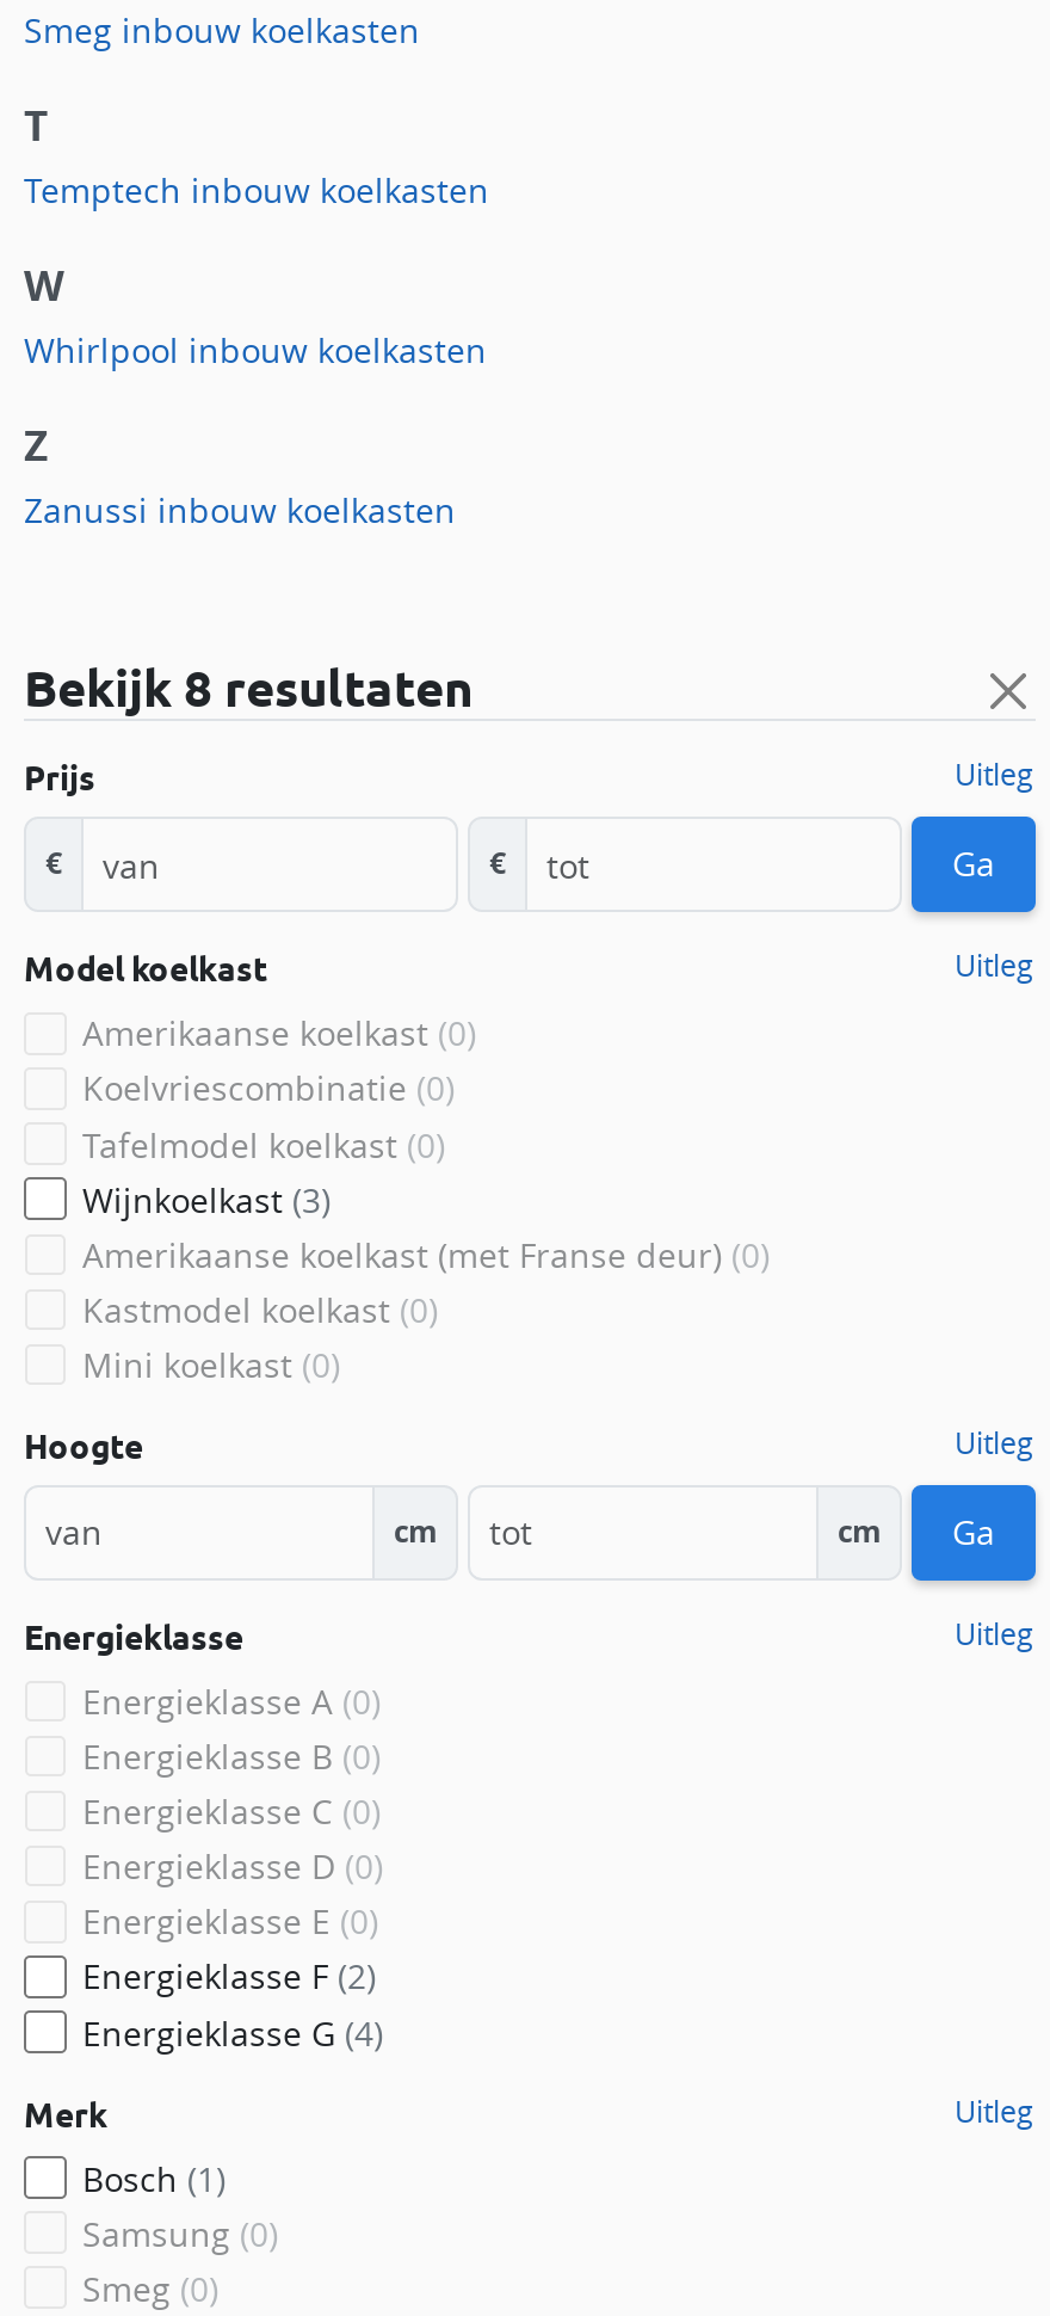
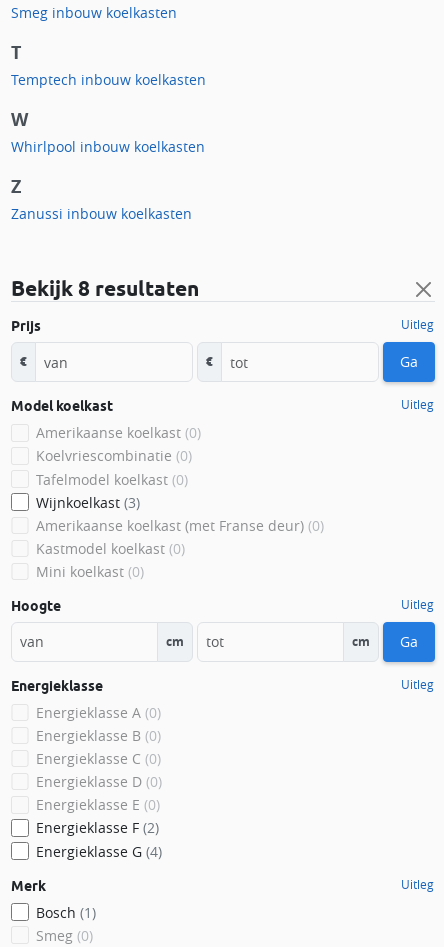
- Samsung (0)
